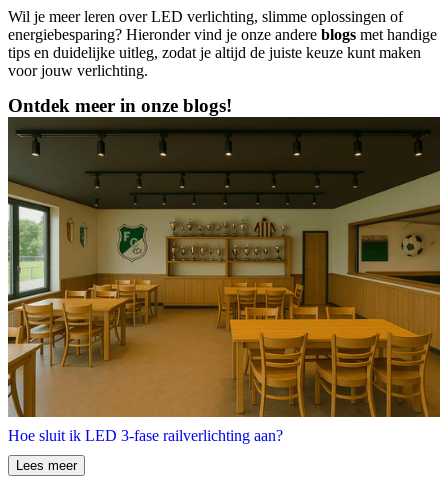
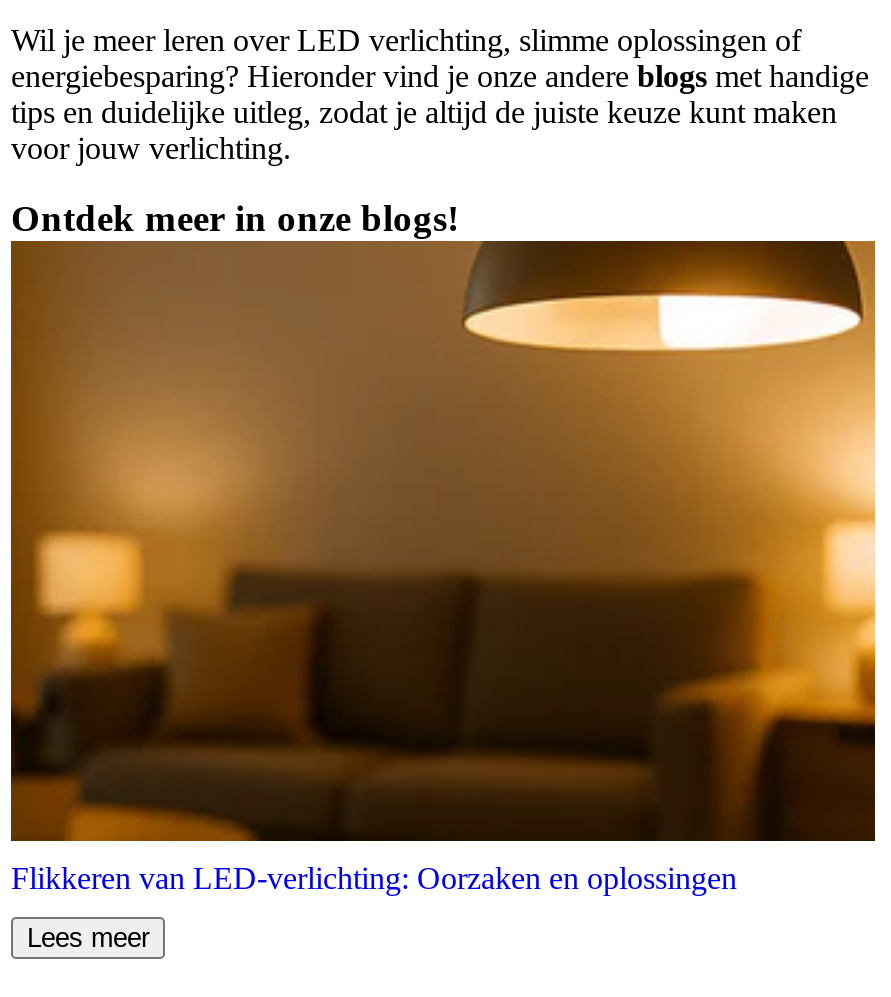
- [image]
- Hoe sluit ik LED 3-fase railverlichting aan?
+ [image]
+ Flikkeren van LED-verlichting: Oorzaken en oplossingen
